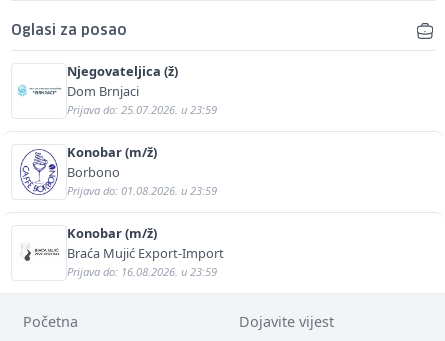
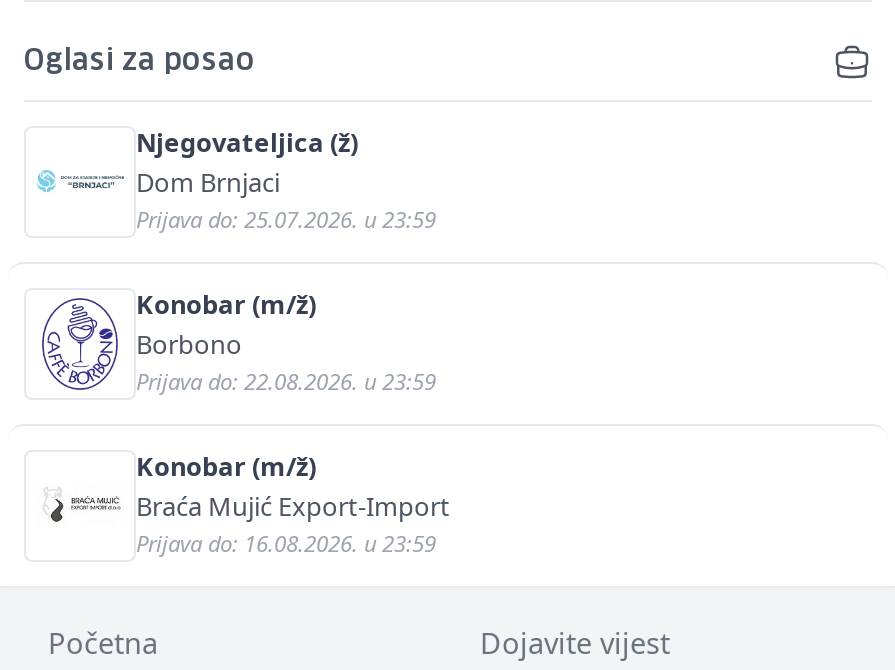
- Prijava do: 01.08.2026. u 23:59
+ Prijava do: 22.08.2026. u 23:59
